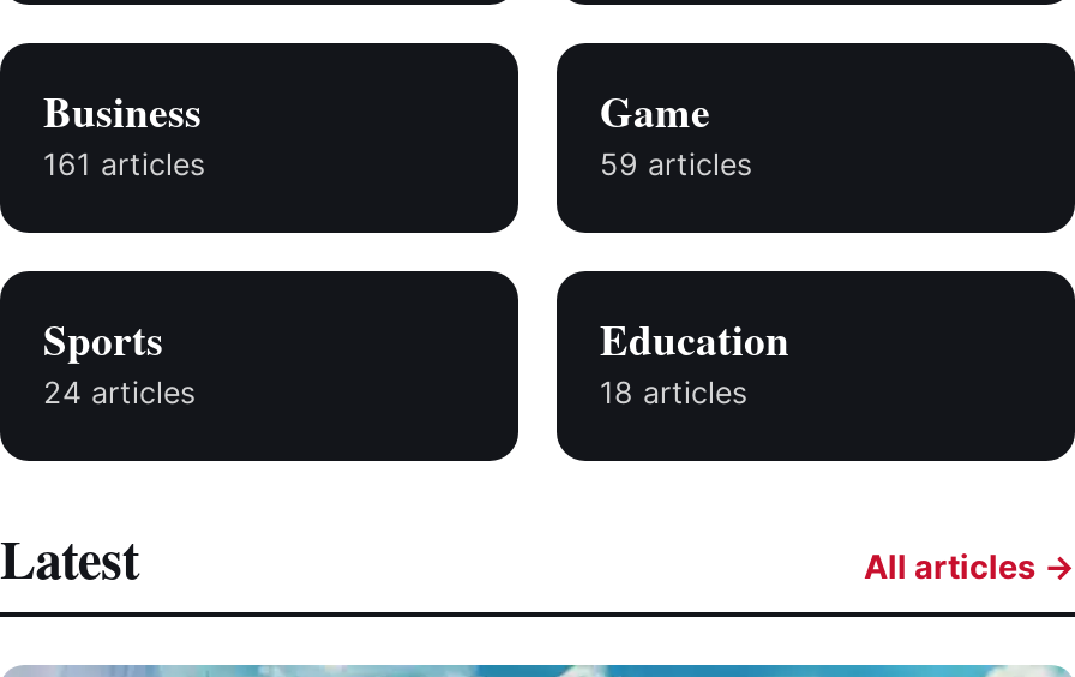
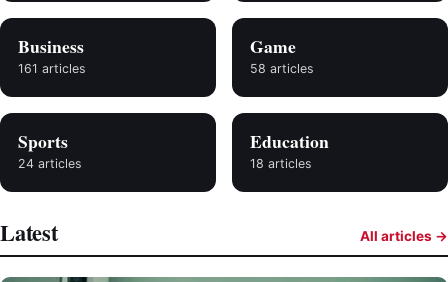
- 59 articles
+ 58 articles
